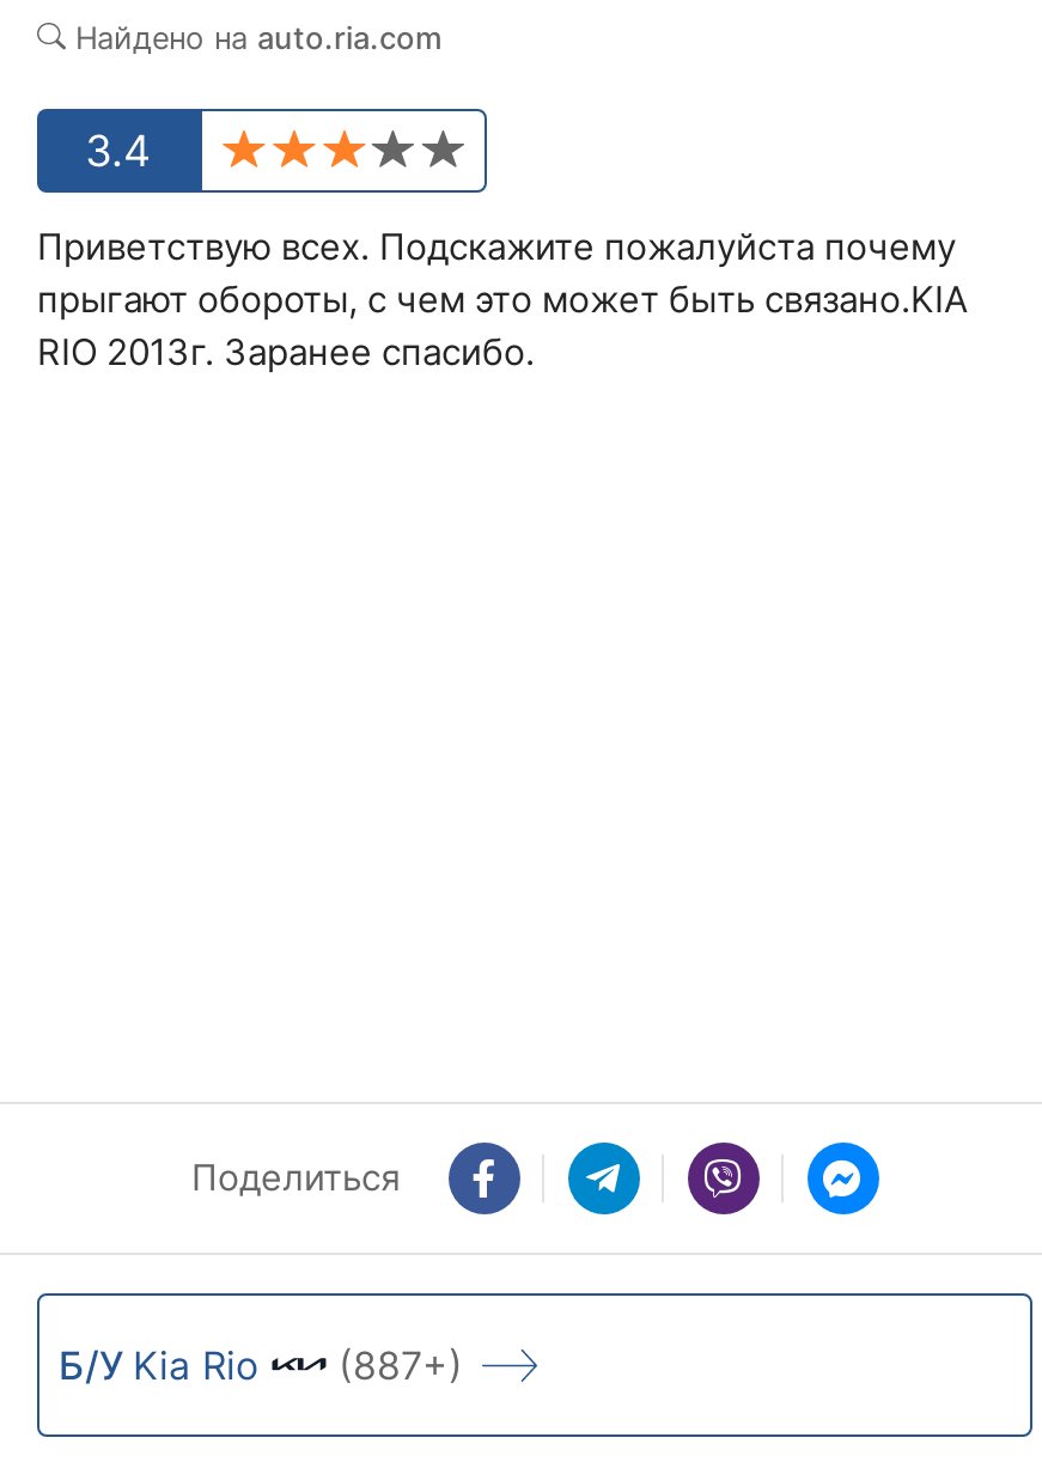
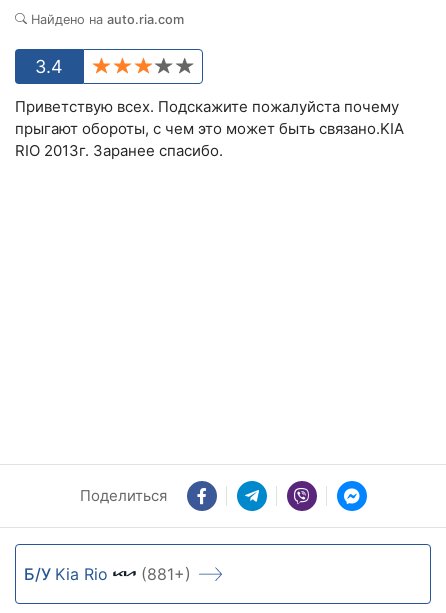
- (887+)
+ (881+)
